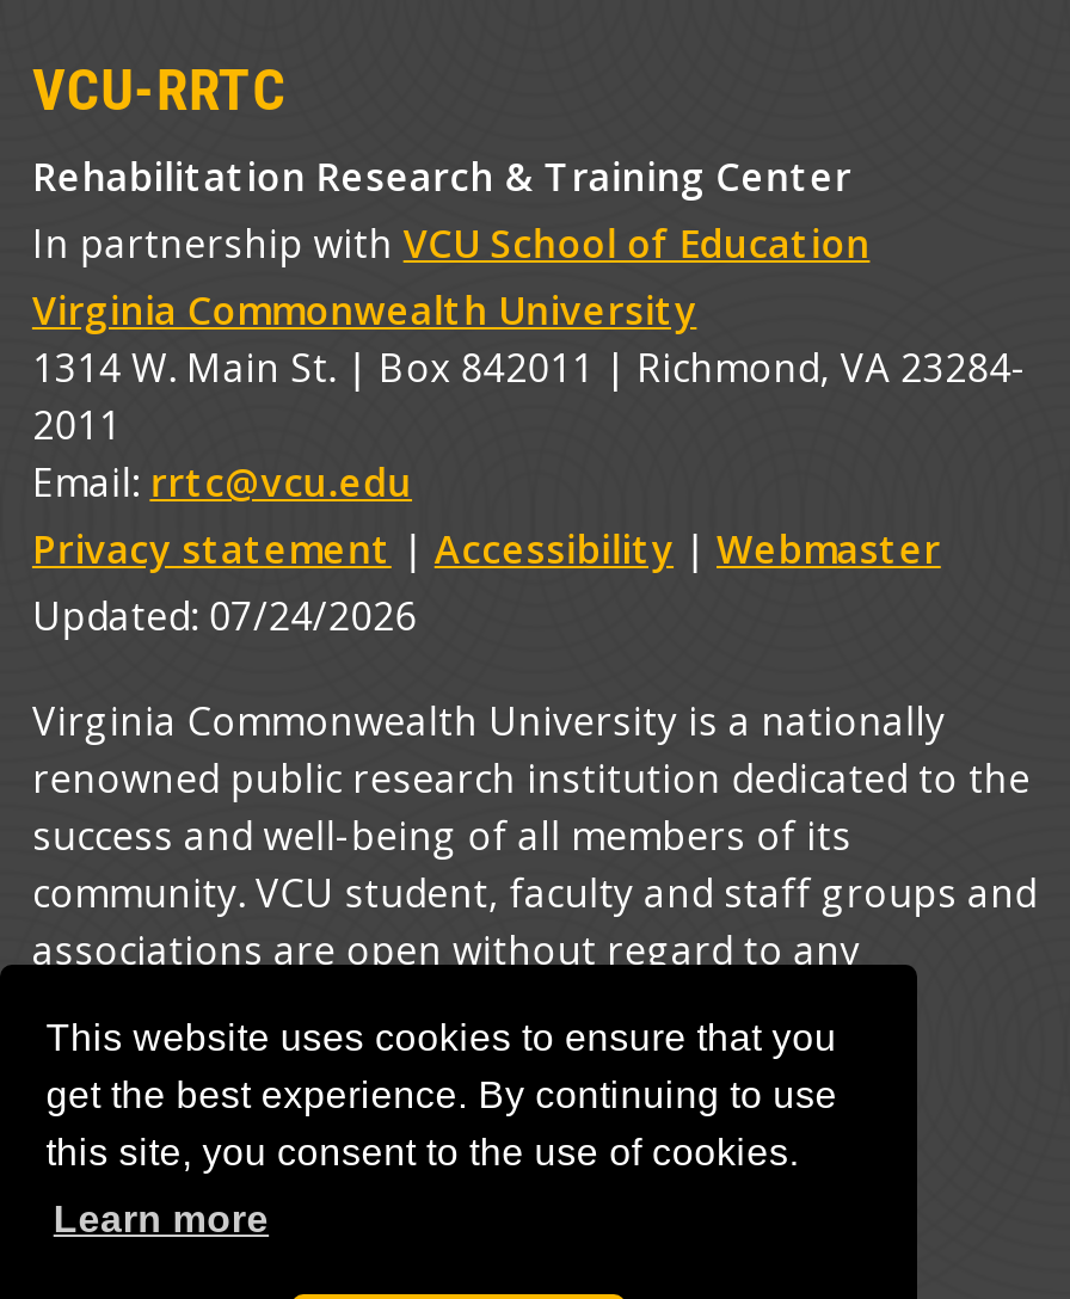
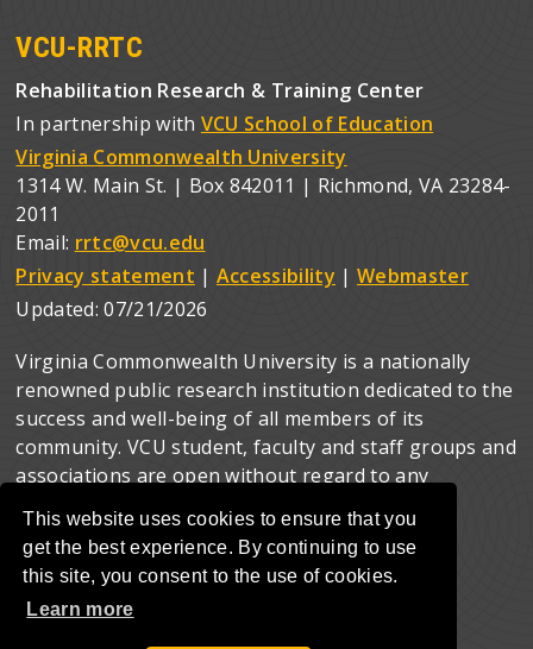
- Updated: 07/24/2026
+ Updated: 07/21/2026
